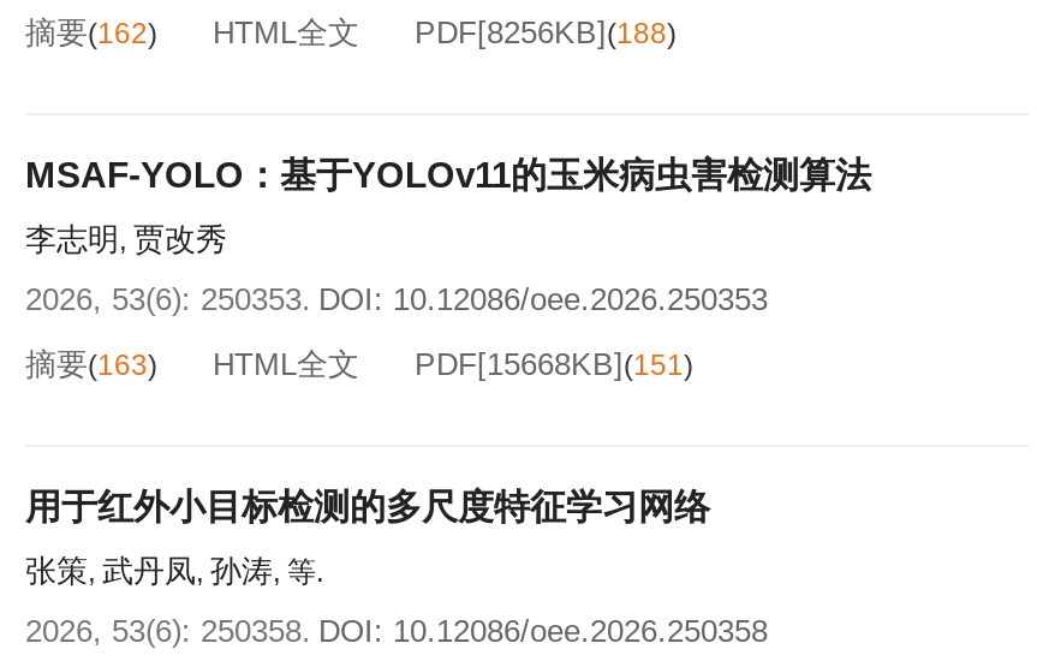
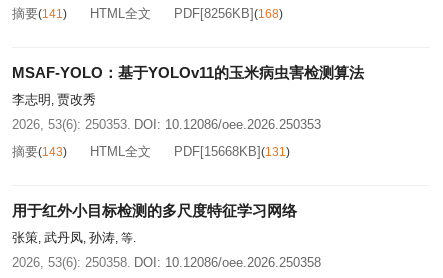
- 摘要(162)
+ 摘要(141)

- PDF[8256KB](188)
+ PDF[8256KB](168)

- 摘要(163)
+ 摘要(143)

- PDF[15668KB](151)
+ PDF[15668KB](131)
